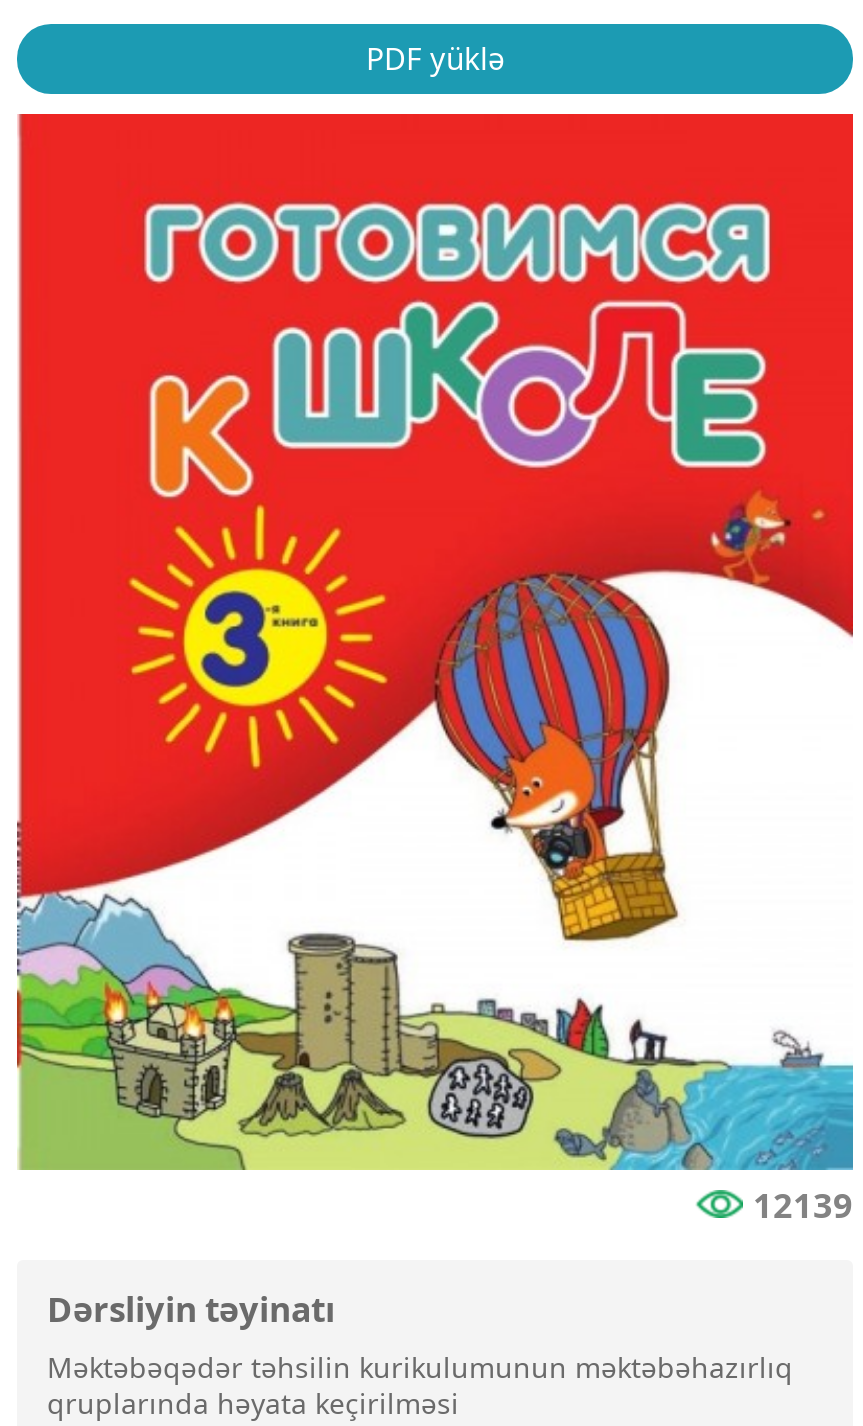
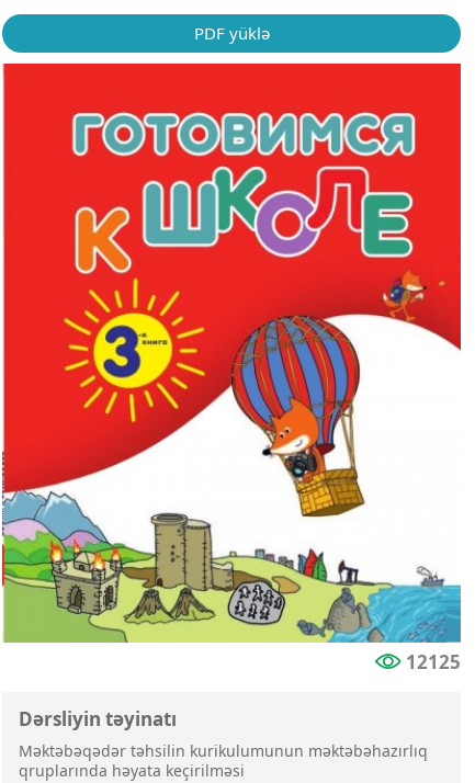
- 12139
+ 12125
